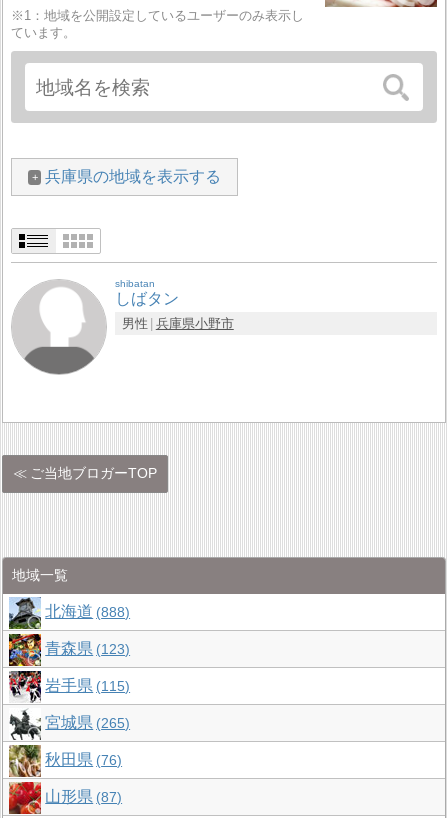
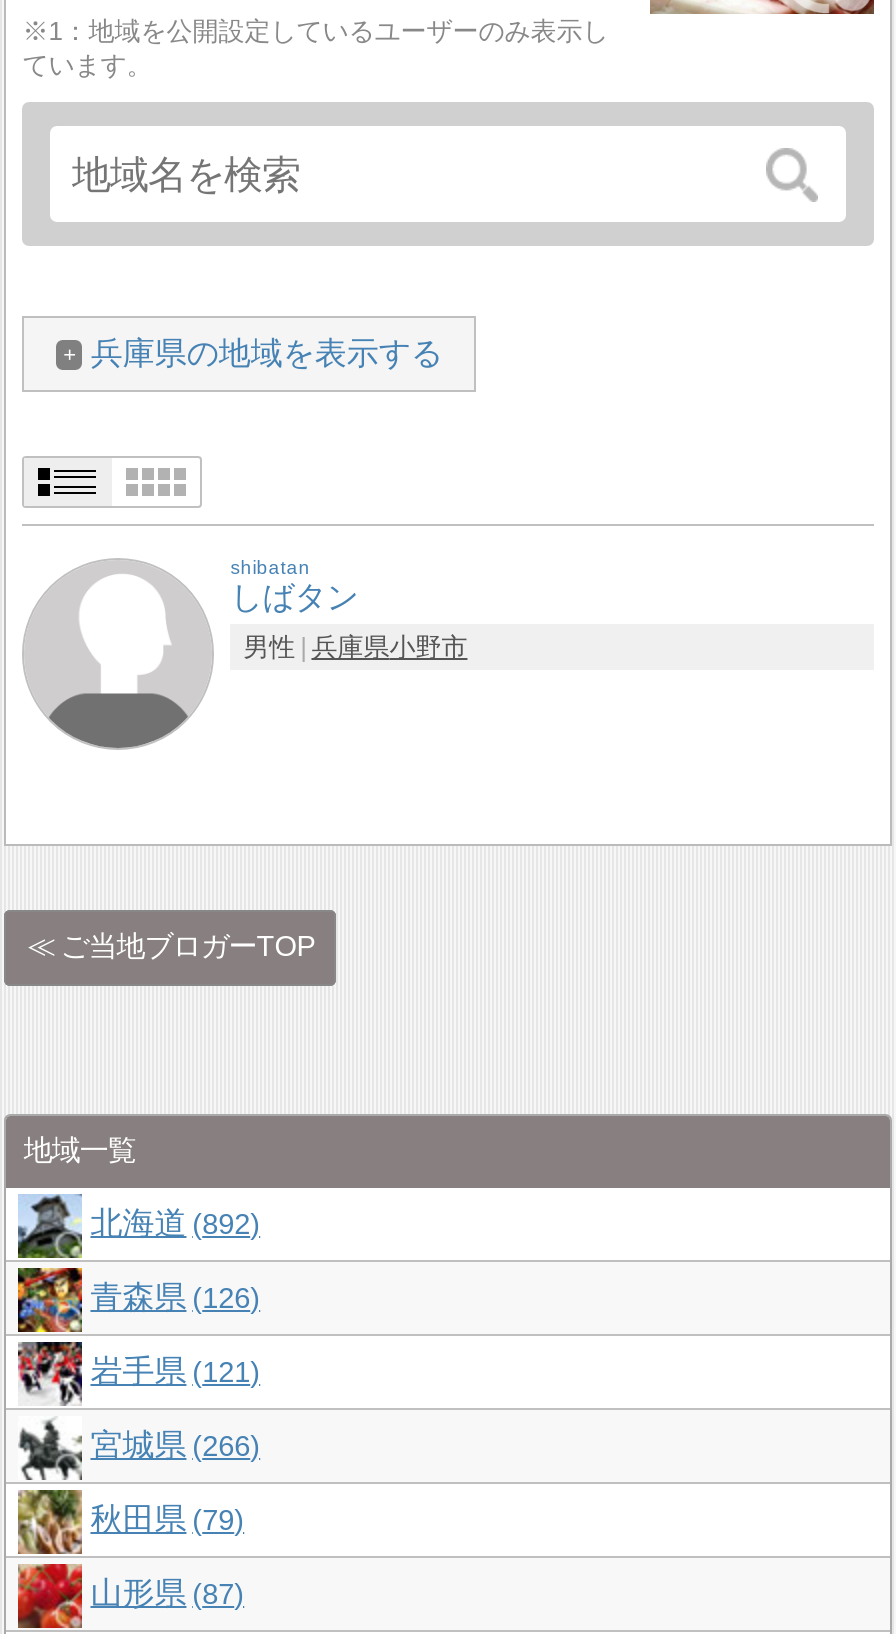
- 北海道 888
+ 北海道 892

- 青森県 123
+ 青森県 126

- 岩手県 115
+ 岩手県 121

- 宮城県 265
+ 宮城県 266

- 秋田県 76
+ 秋田県 79
